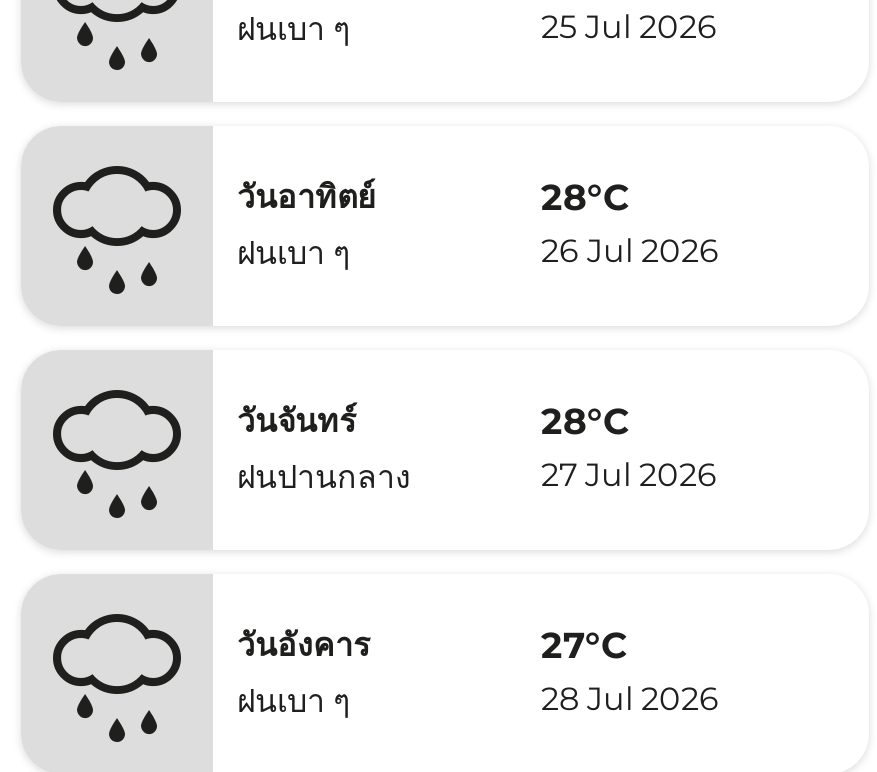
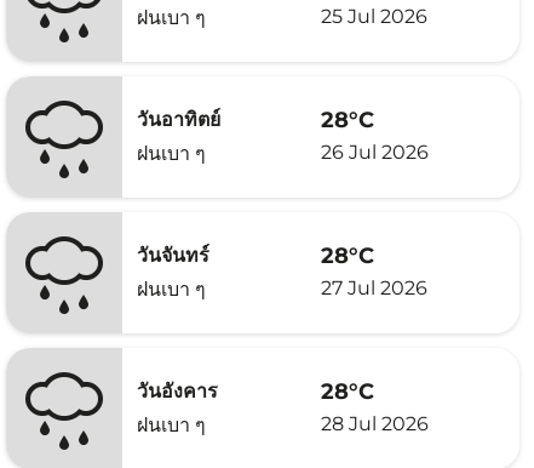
- ฝนปานกลาง
+ ฝนเบา ๆ

- 27°C
+ 28°C
